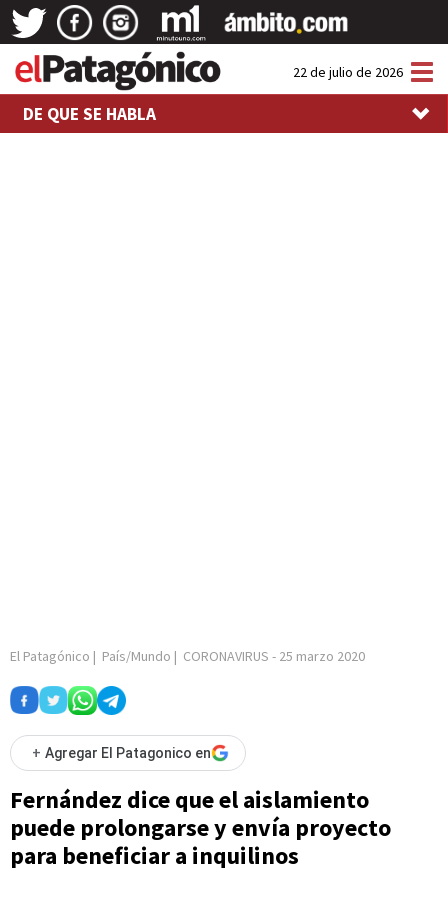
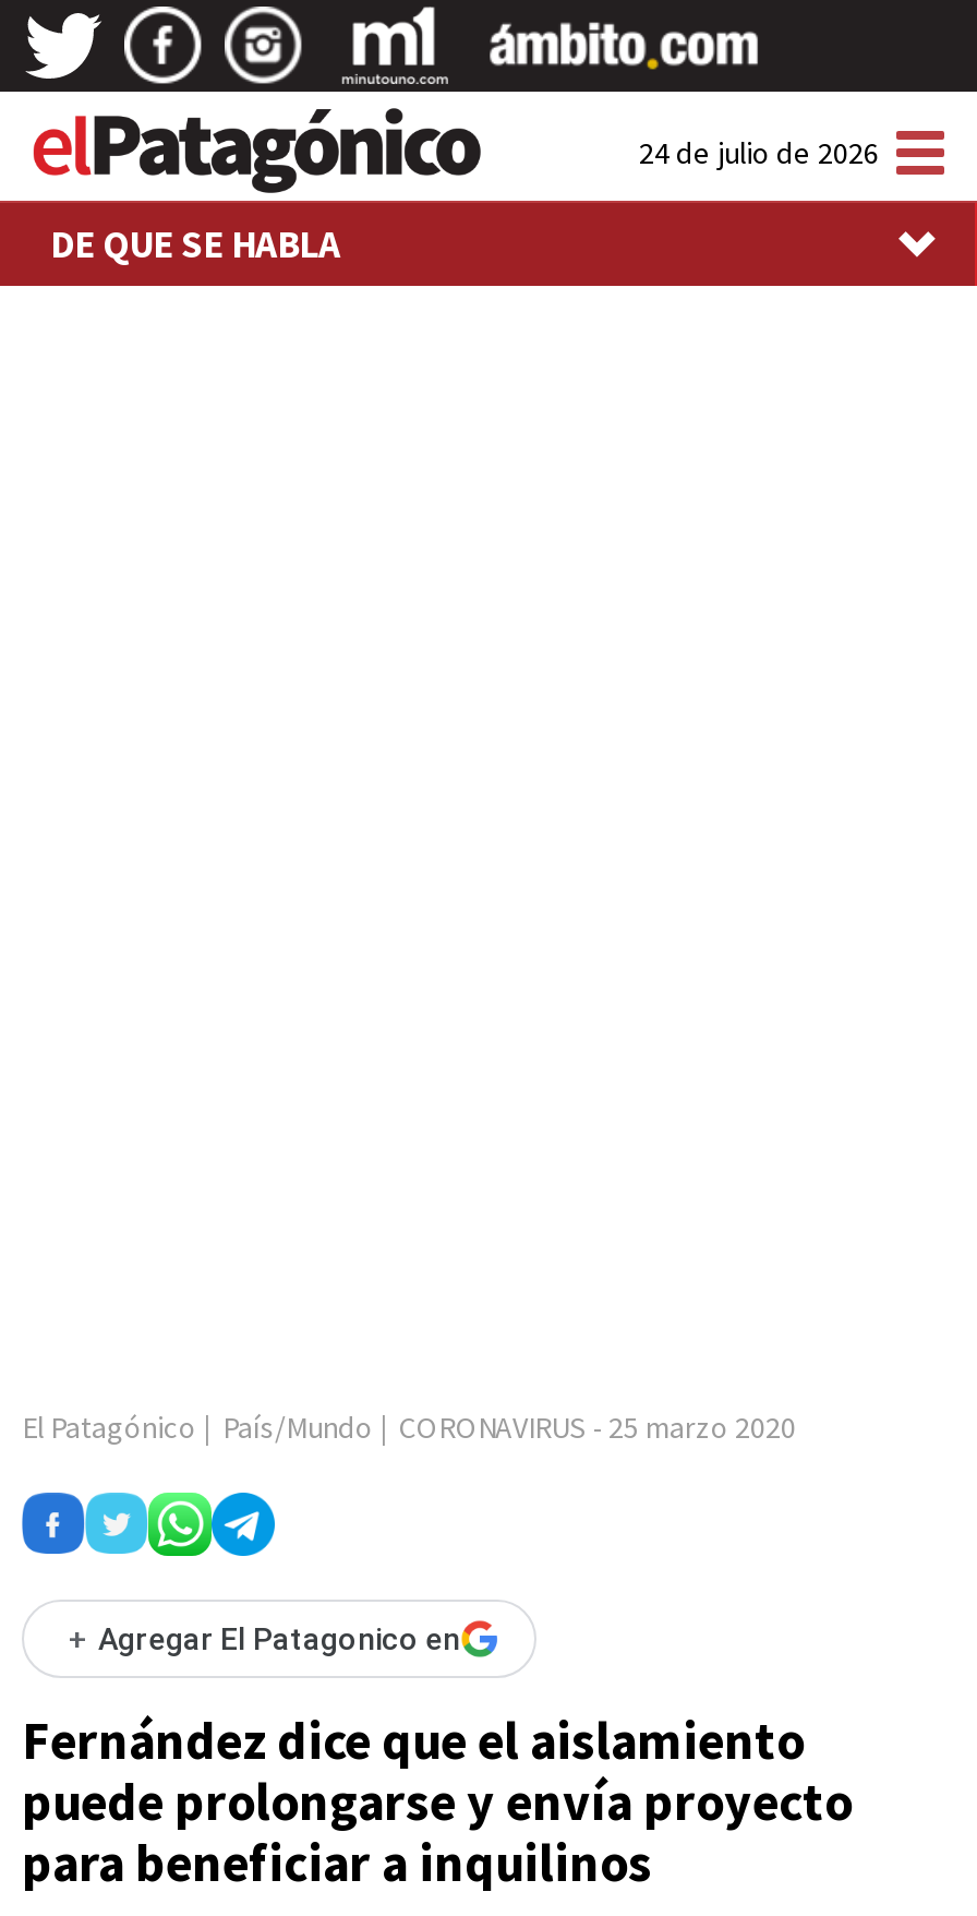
- 22 de julio de 2026
+ 24 de julio de 2026
